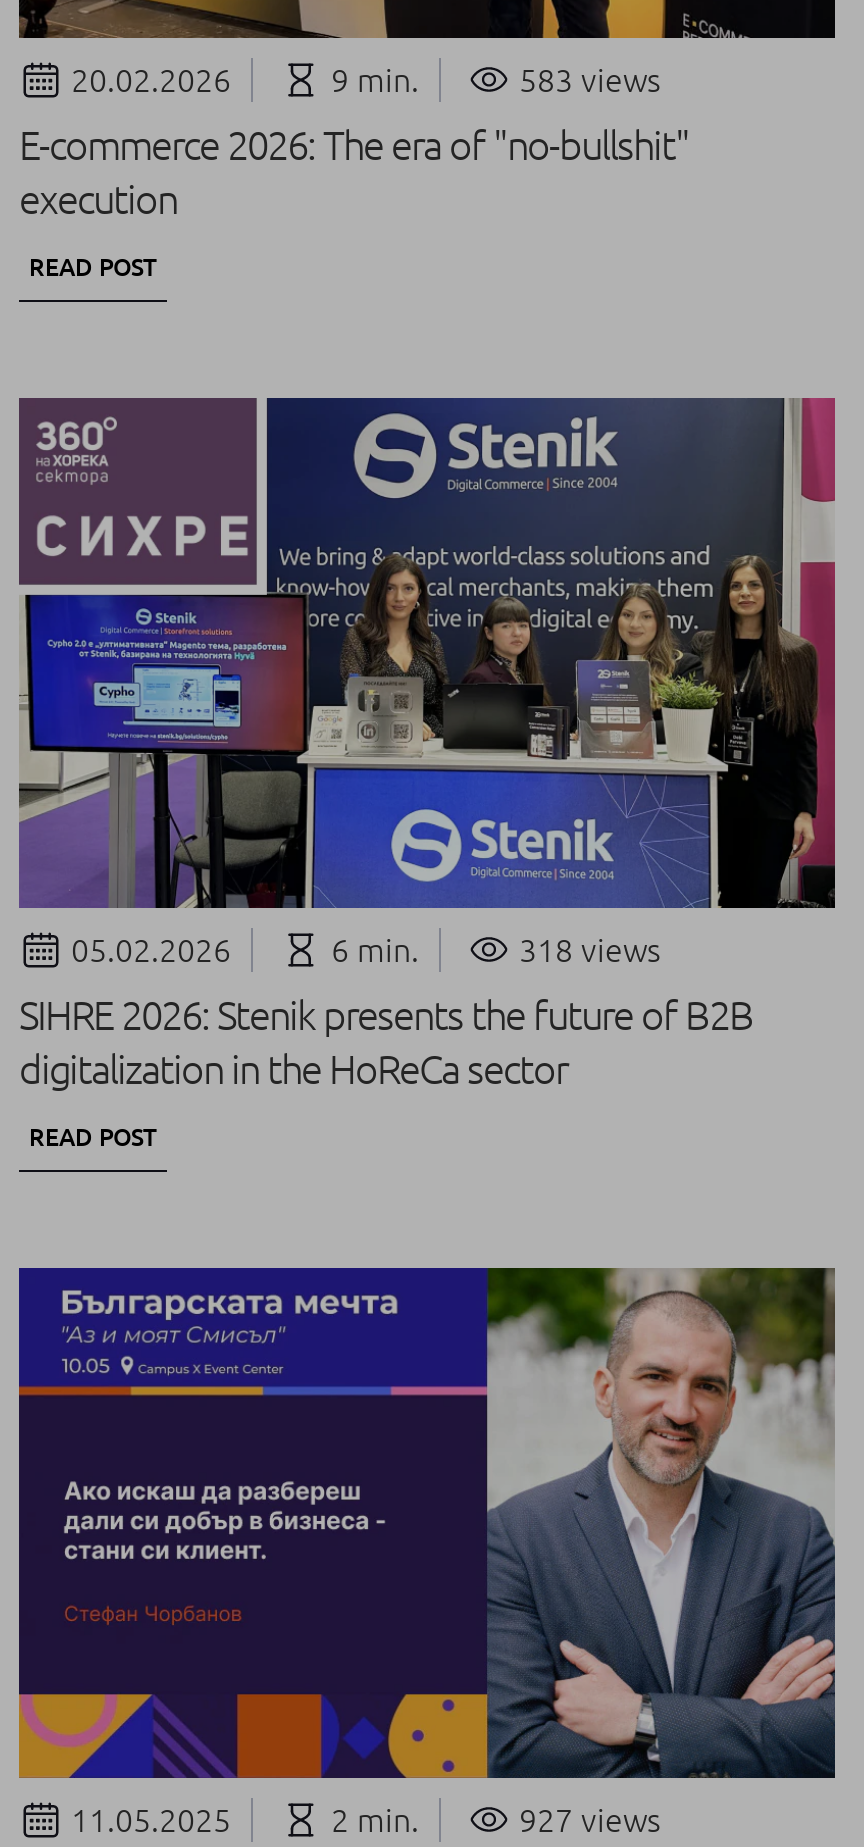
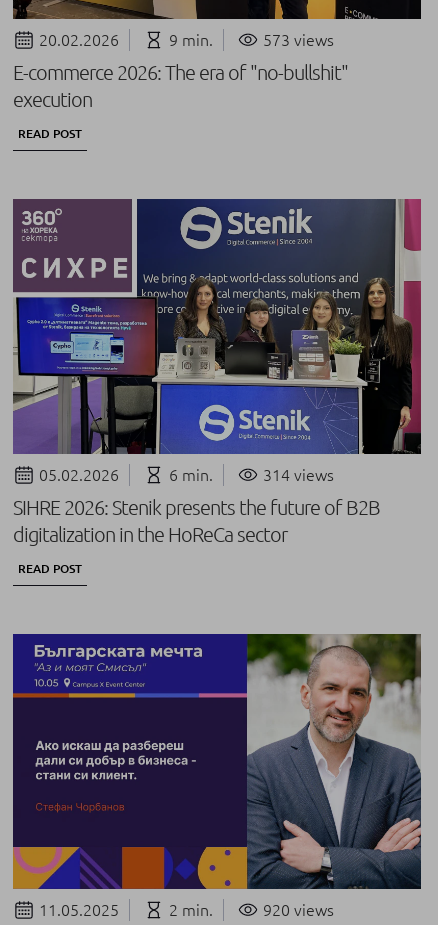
- 583 views
+ 573 views

- 318 views
+ 314 views

- 927 views
+ 920 views
